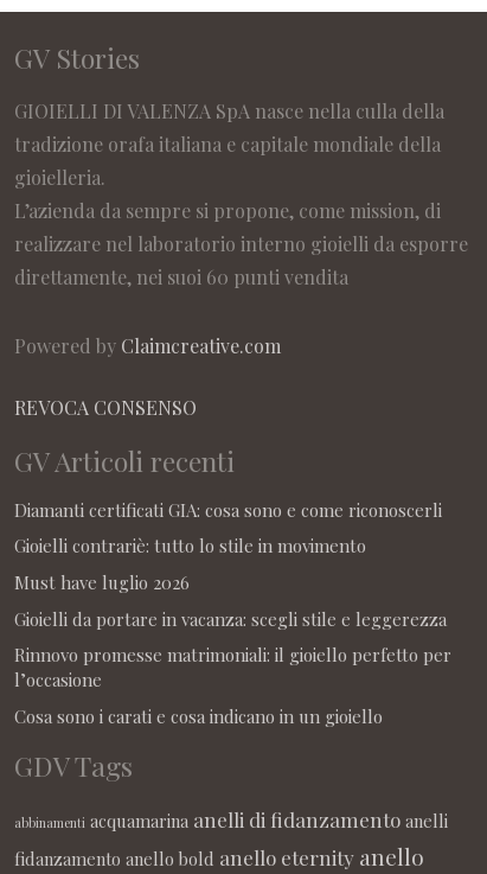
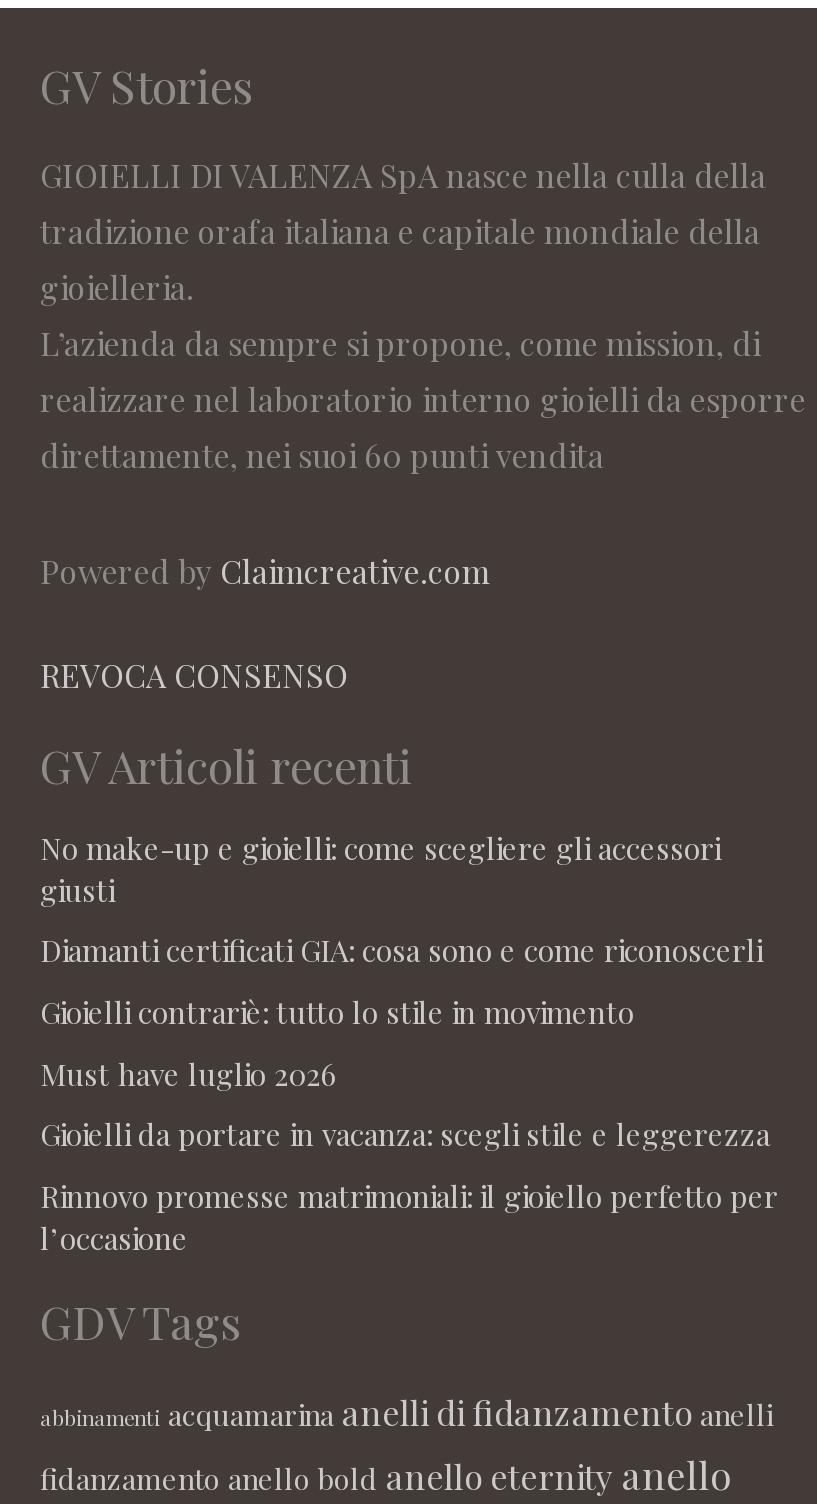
+ No make-up e gioielli: come scegliere gli accessori
+ giusti

moved down: Diamanti certificati GIA: cosa sono e come riconoscerli | Gioielli contrariè: tutto lo stile in movimento | Must have luglio 2026 | Gioielli da portare in vacanza: scegli stile e leggerezza | Rinnovo promesse matrimoniali: il gioiello perfetto per | l’occasione

- Cosa sono i carati e cosa indicano in un gioiello
